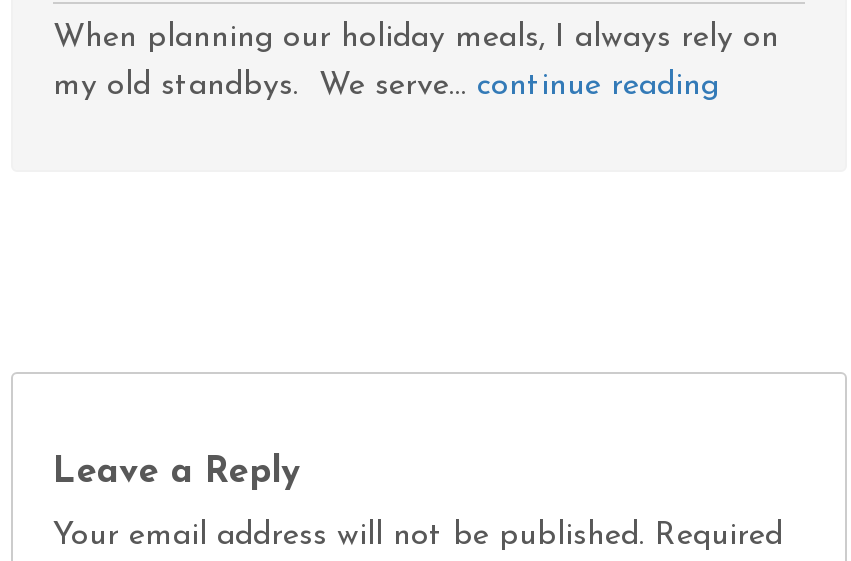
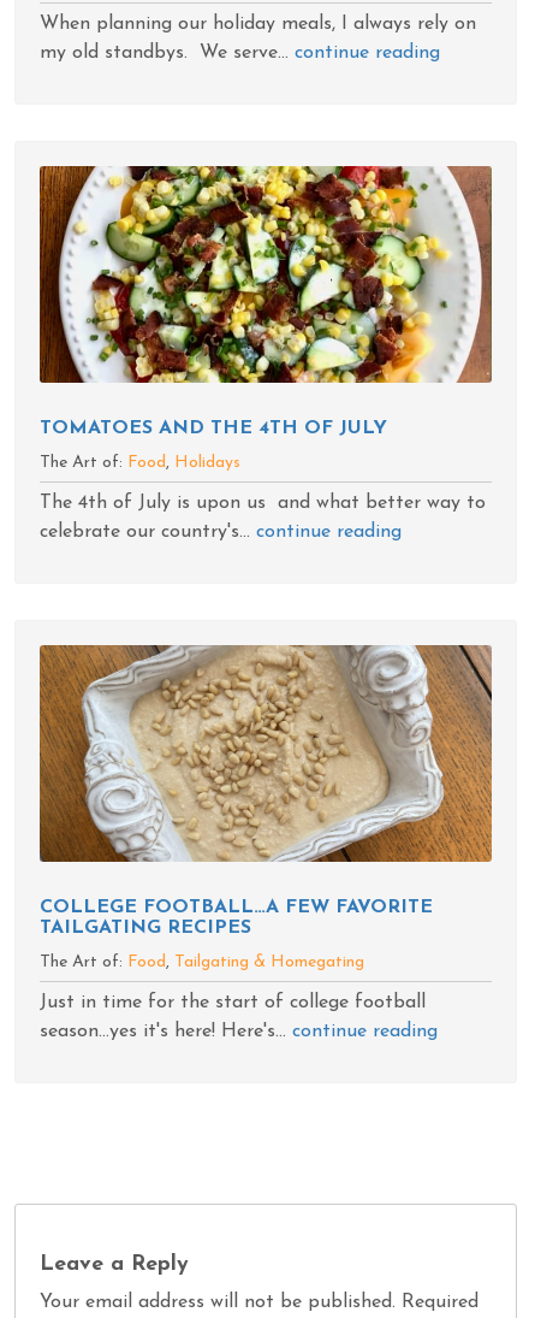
+ [image]
+ TOMATOES AND THE 4TH OF JULY
+ The Art of: Food, Holidays
+ The 4th of July is upon us and what better way to
+ celebrate our country's... continue reading

+ [image]
+ COLLEGE FOOTBALL…A FEW FAVORITE
+ TAILGATING RECIPES
+ The Art of: Food, Tailgating & Homegating
+ Just in time for the start of college football
+ season...yes it's here! Here's... continue reading
